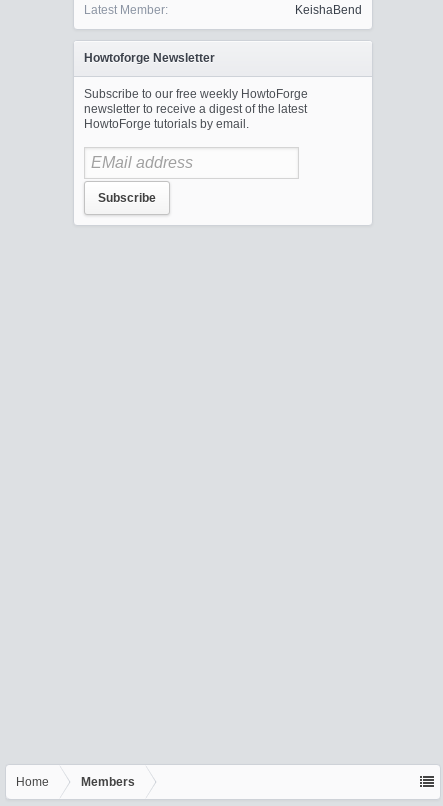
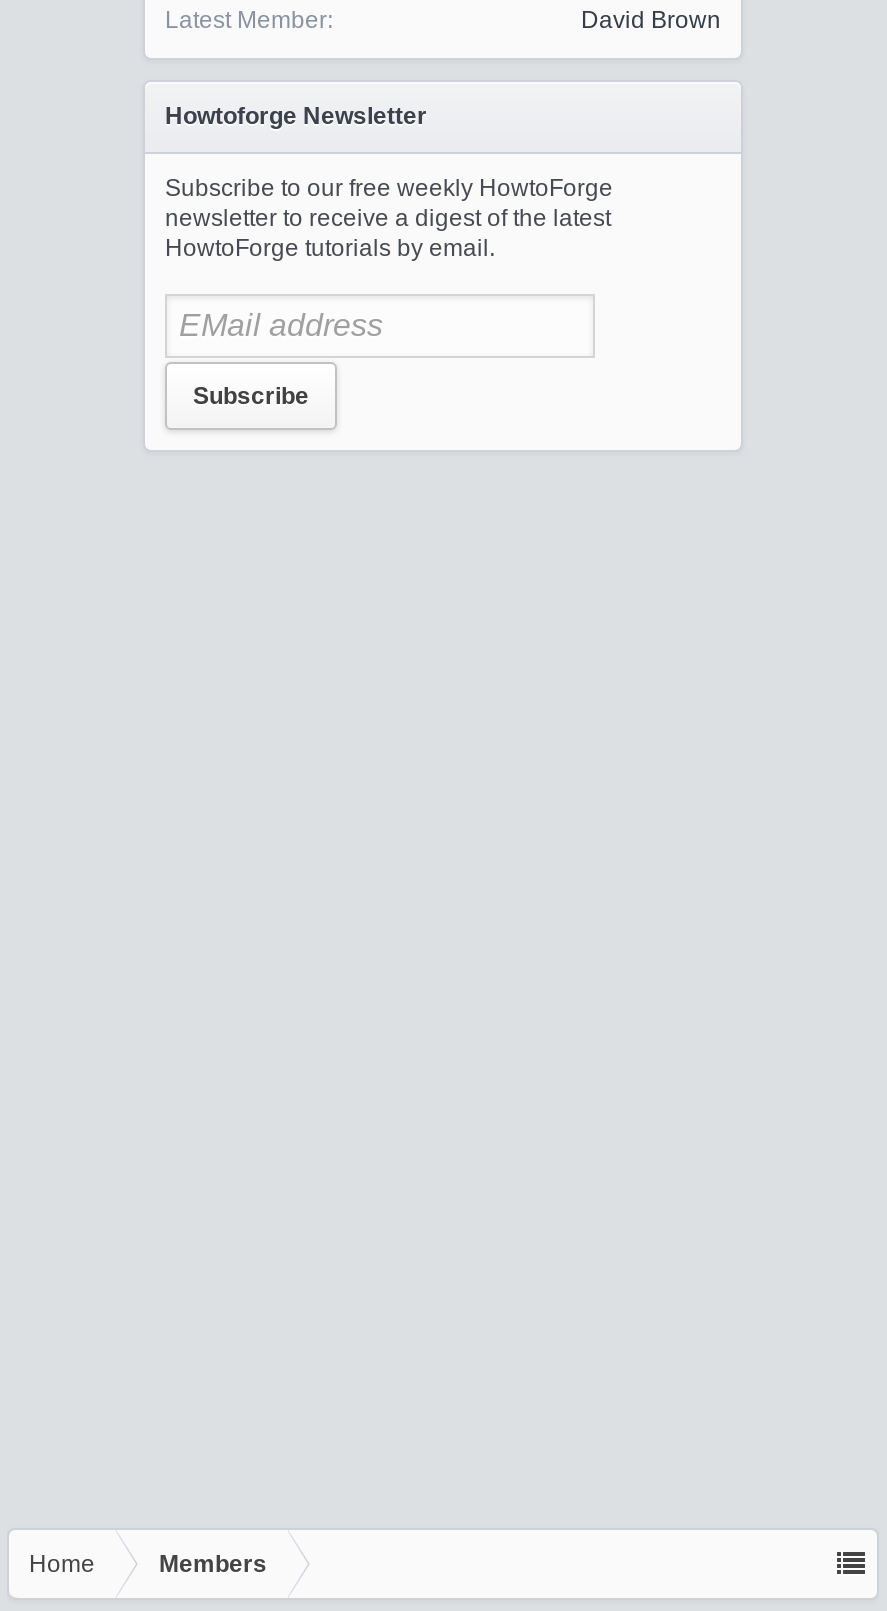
- KeishaBend
+ David Brown
